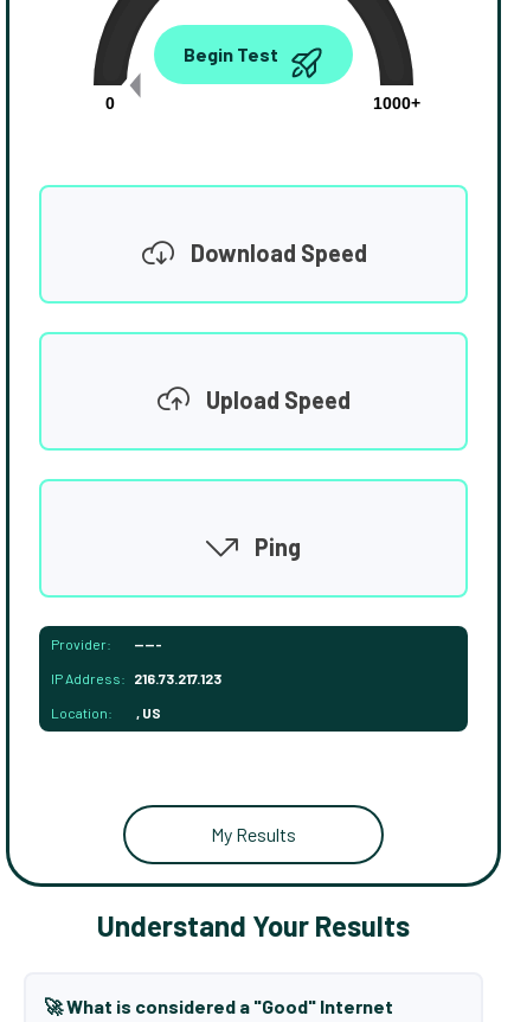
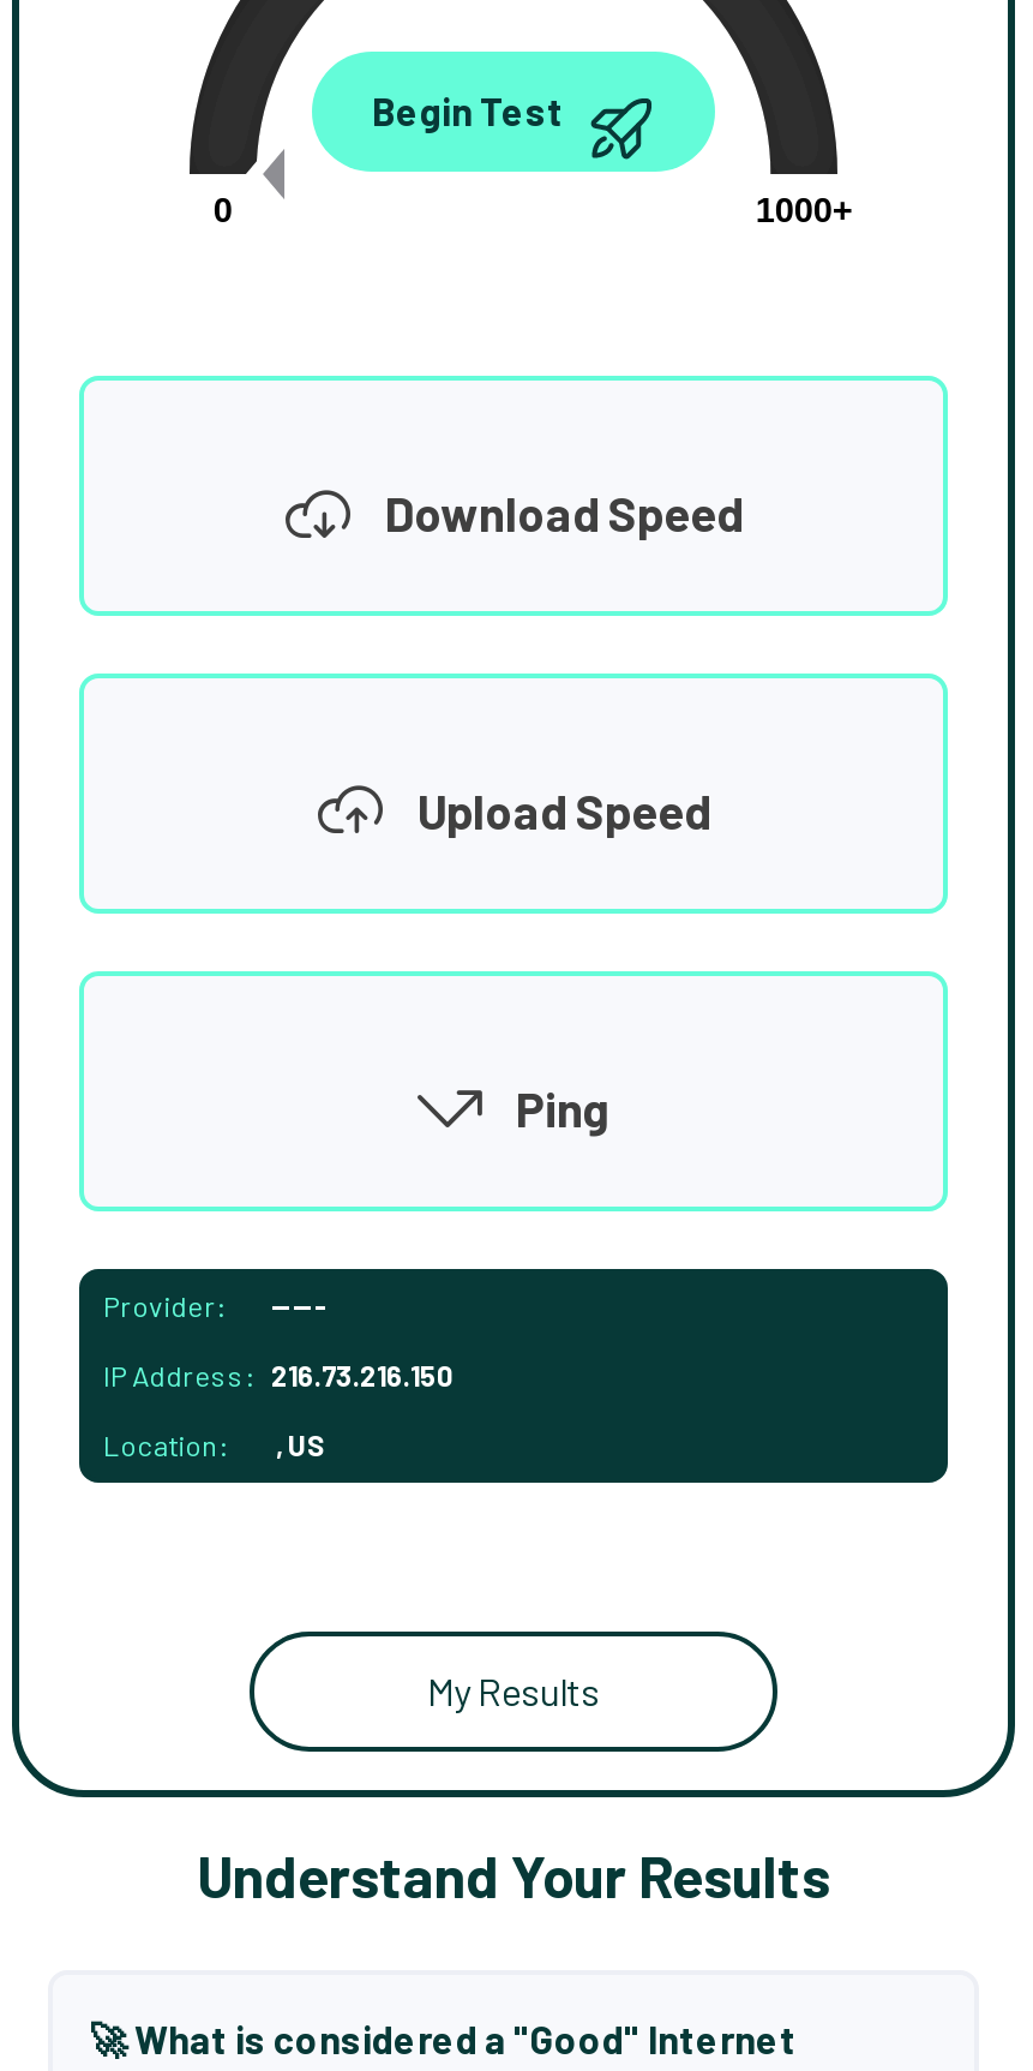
- IP Address: 216.73.217.123
+ IP Address: 216.73.216.150
